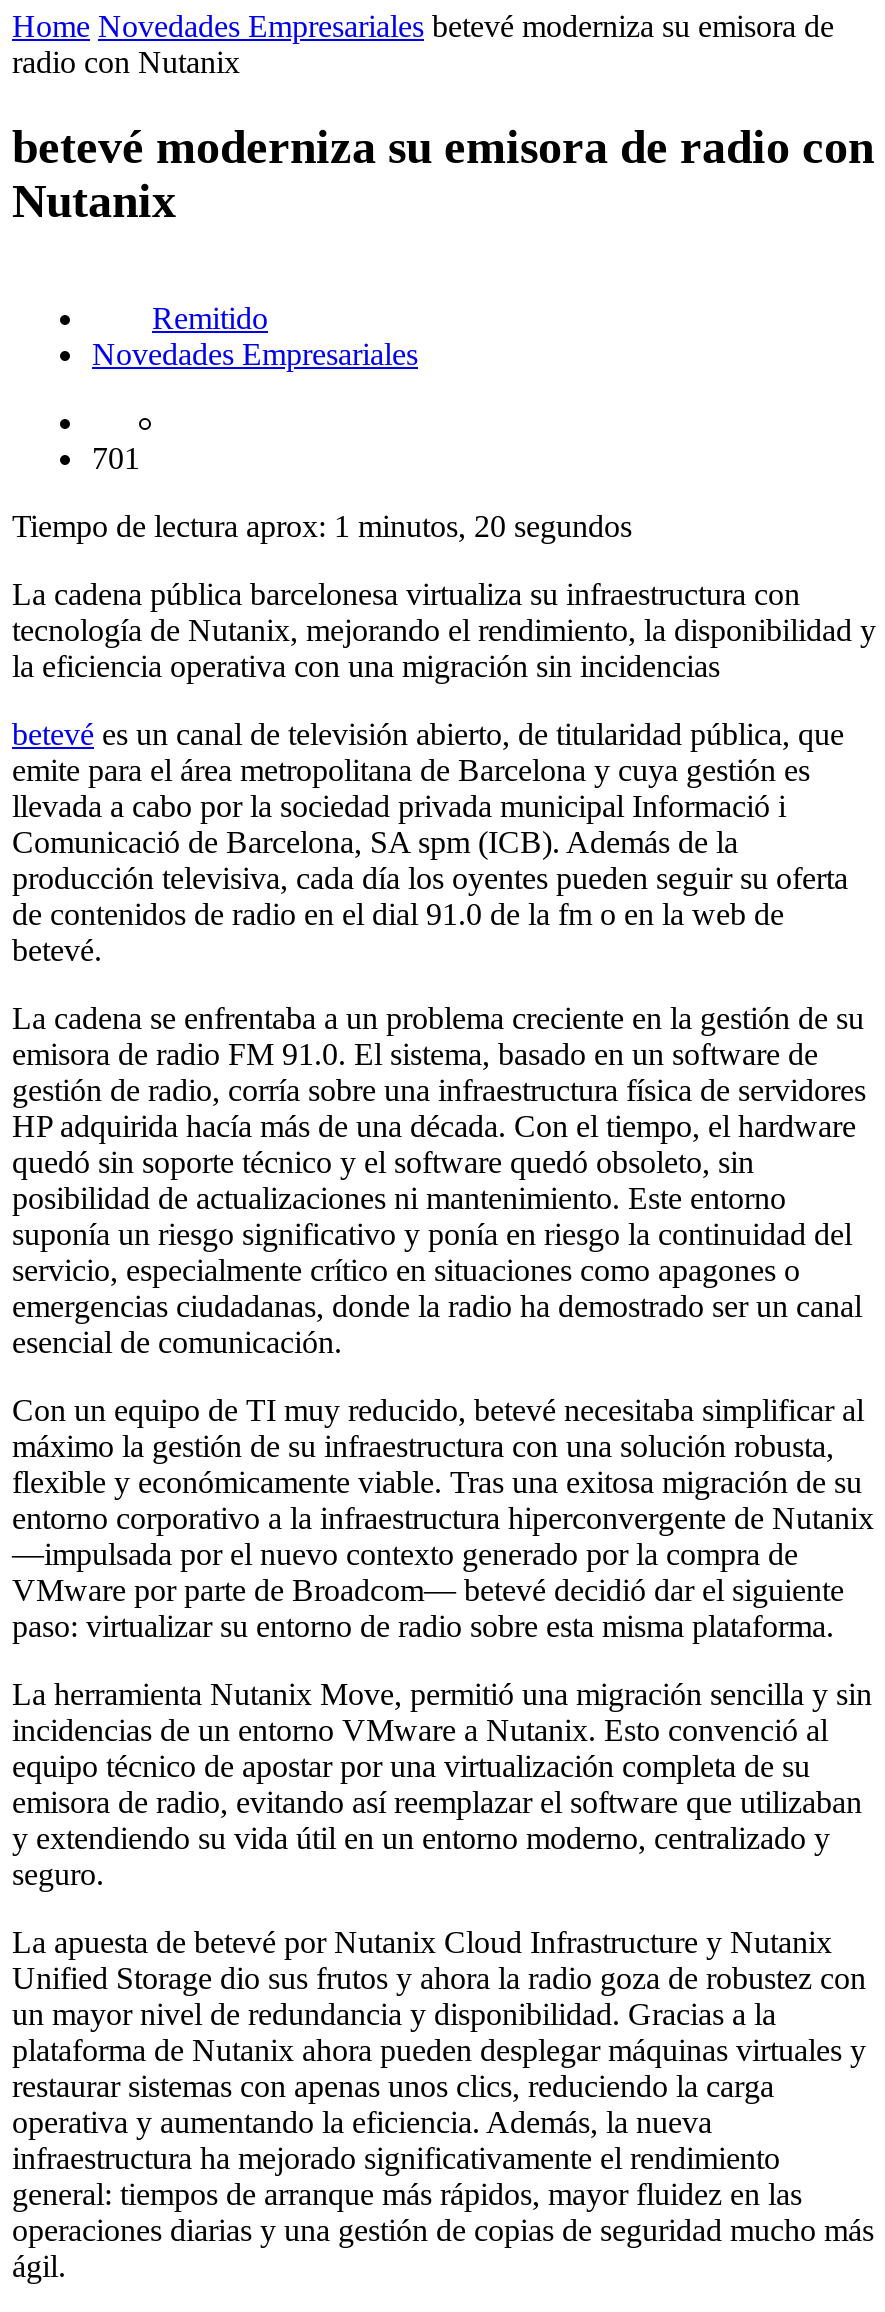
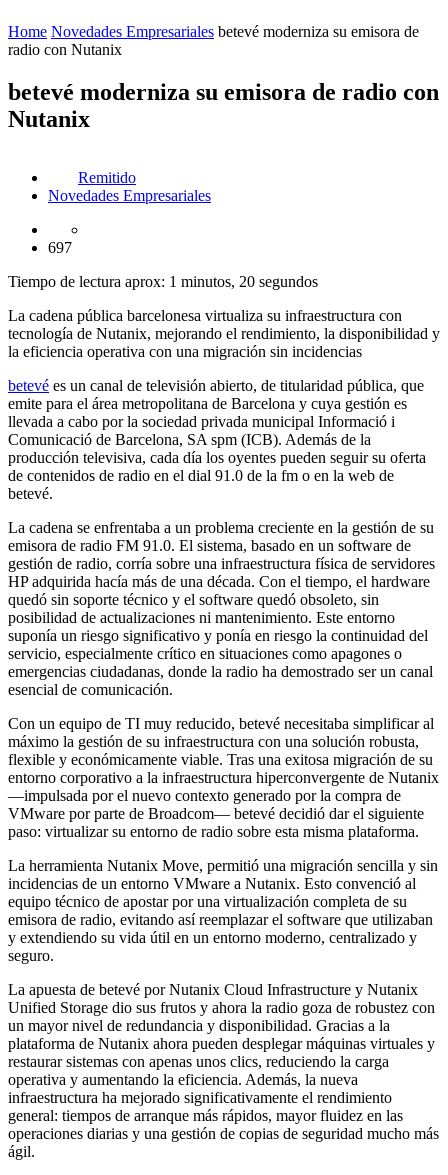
- 701
+ 697
